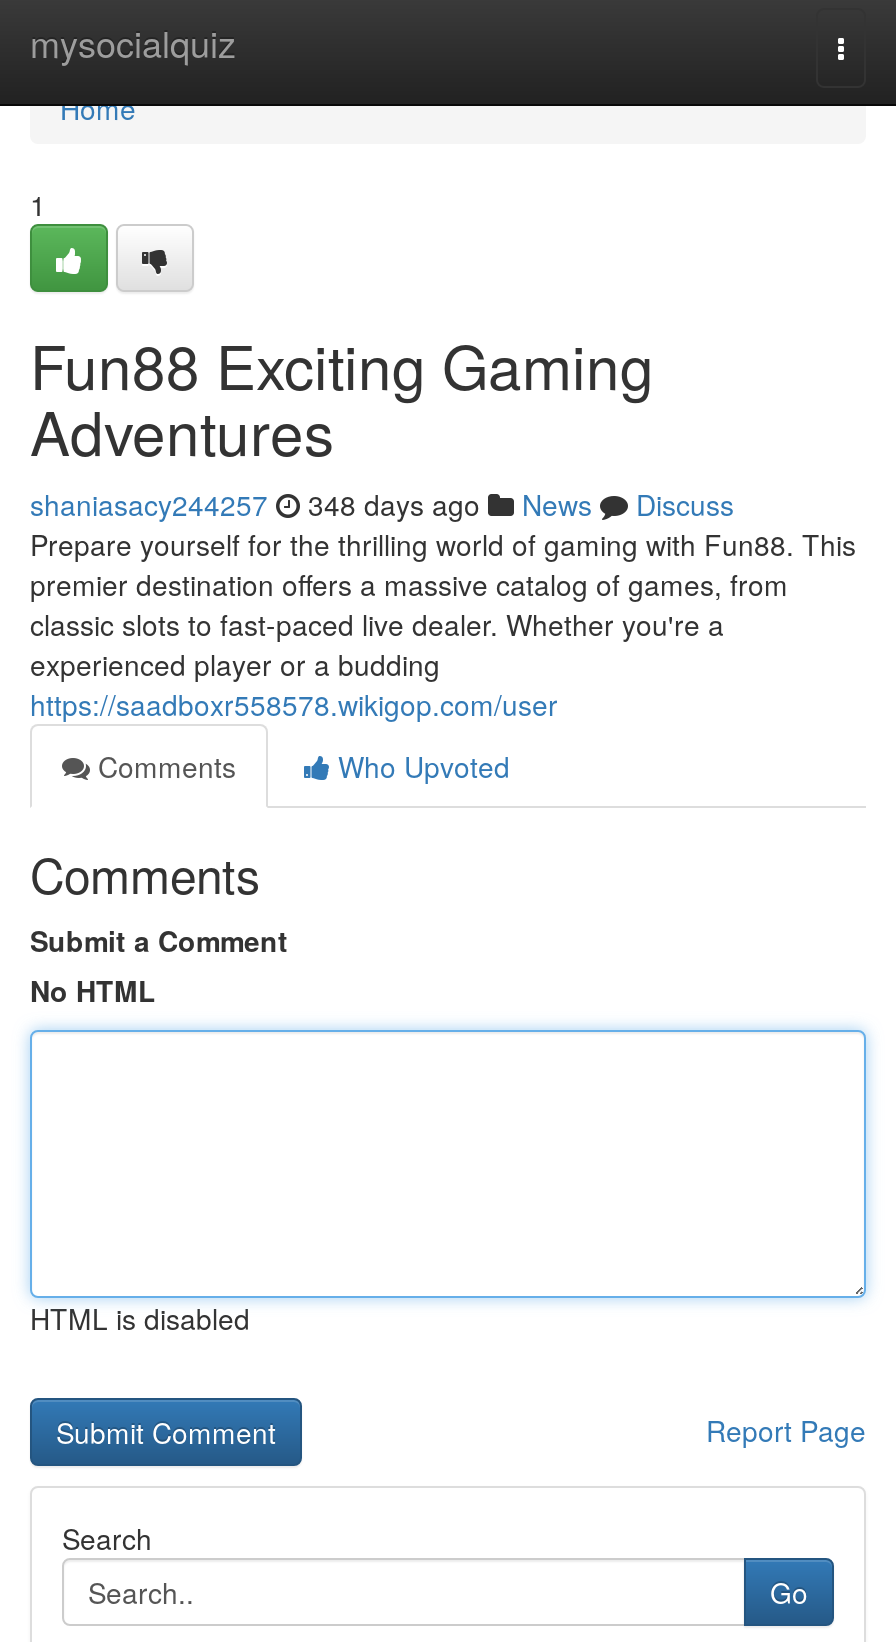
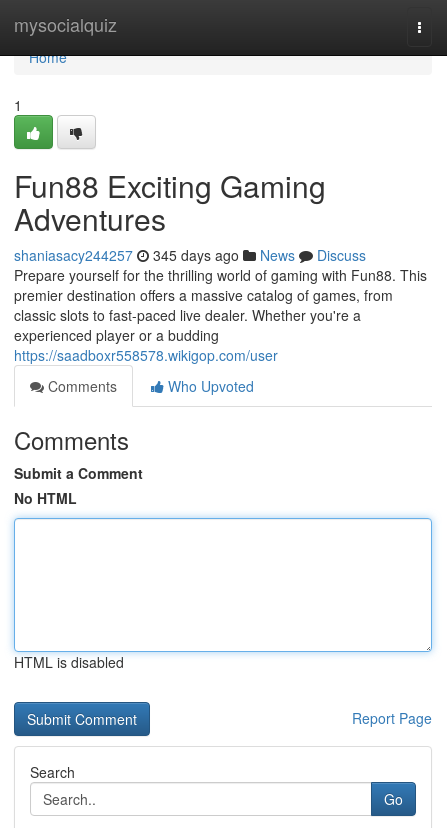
- shaniasacy244257 348 days ago News Discuss
+ shaniasacy244257 345 days ago News Discuss
